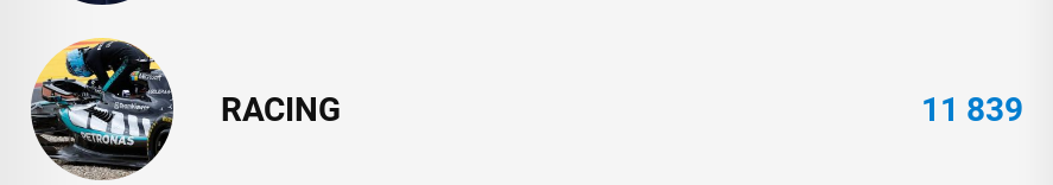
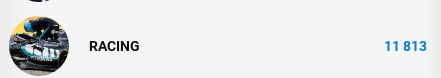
- 11 839
+ 11 813
